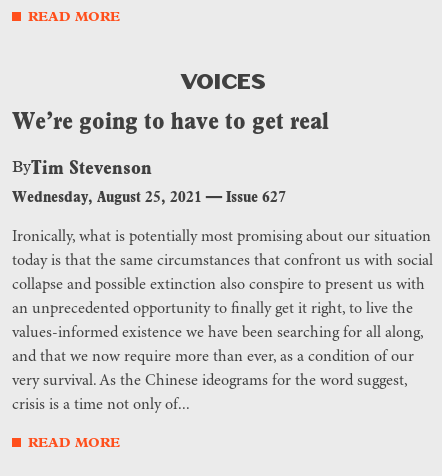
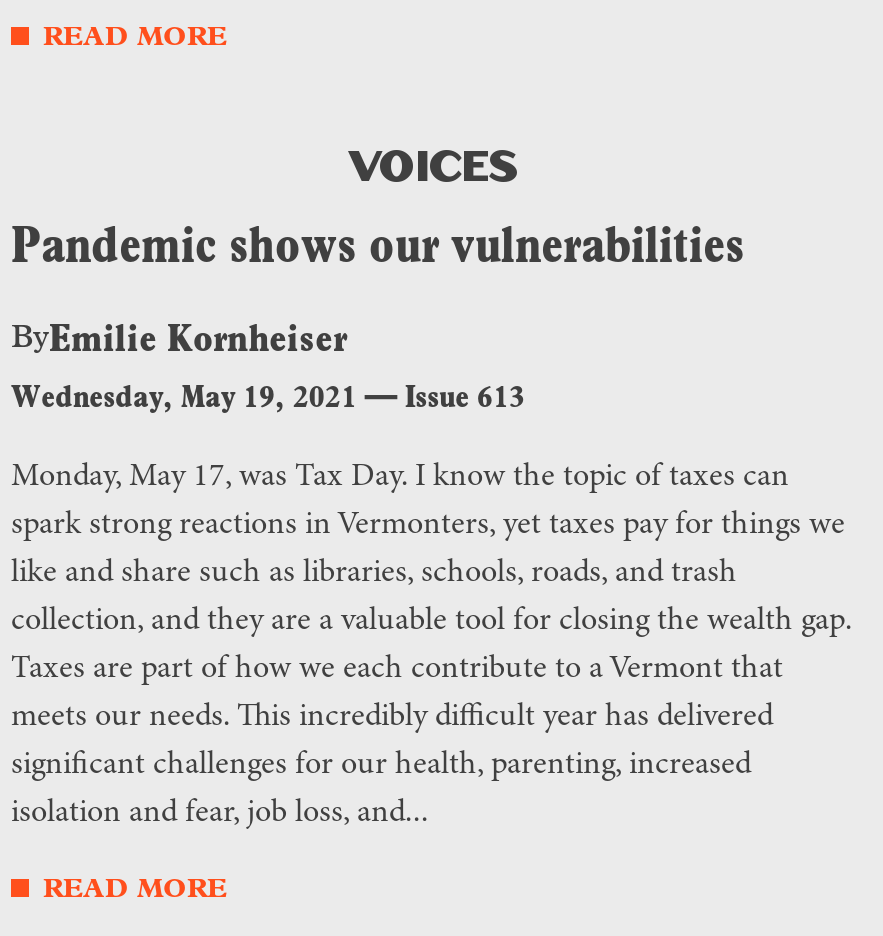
- We’re going to have to get real
+ Pandemic shows our vulnerabilities

- ByTim Stevenson
- Wednesday, August 25, 2021 — Issue 627
+ ByEmilie Kornheiser
+ Wednesday, May 19, 2021 — Issue 613

- Ironically, what is potentially most promising about our situation
+ Monday, May 17, was Tax Day. I know the topic of taxes can

- today is that the same circumstances that confront us with social
+ spark strong reactions in Vermonters, yet taxes pay for things we

- collapse and possible extinction also conspire to present us with
+ like and share such as libraries, schools, roads, and trash

- an unprecedented opportunity to finally get it right, to live the
+ collection, and they are a valuable tool for closing the wealth gap.

- values-informed existence we have been searching for all along,
+ Taxes are part of how we each contribute to a Vermont that

- and that we now require more than ever, as a condition of our
+ meets our needs. This incredibly difficult year has delivered

- very survival. As the Chinese ideograms for the word suggest,
+ significant challenges for our health, parenting, increased

- crisis is a time not only of...
+ isolation and fear, job loss, and...
